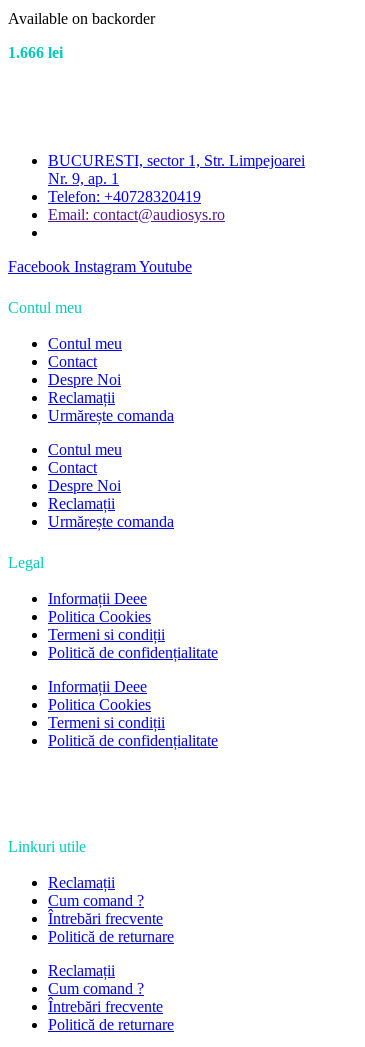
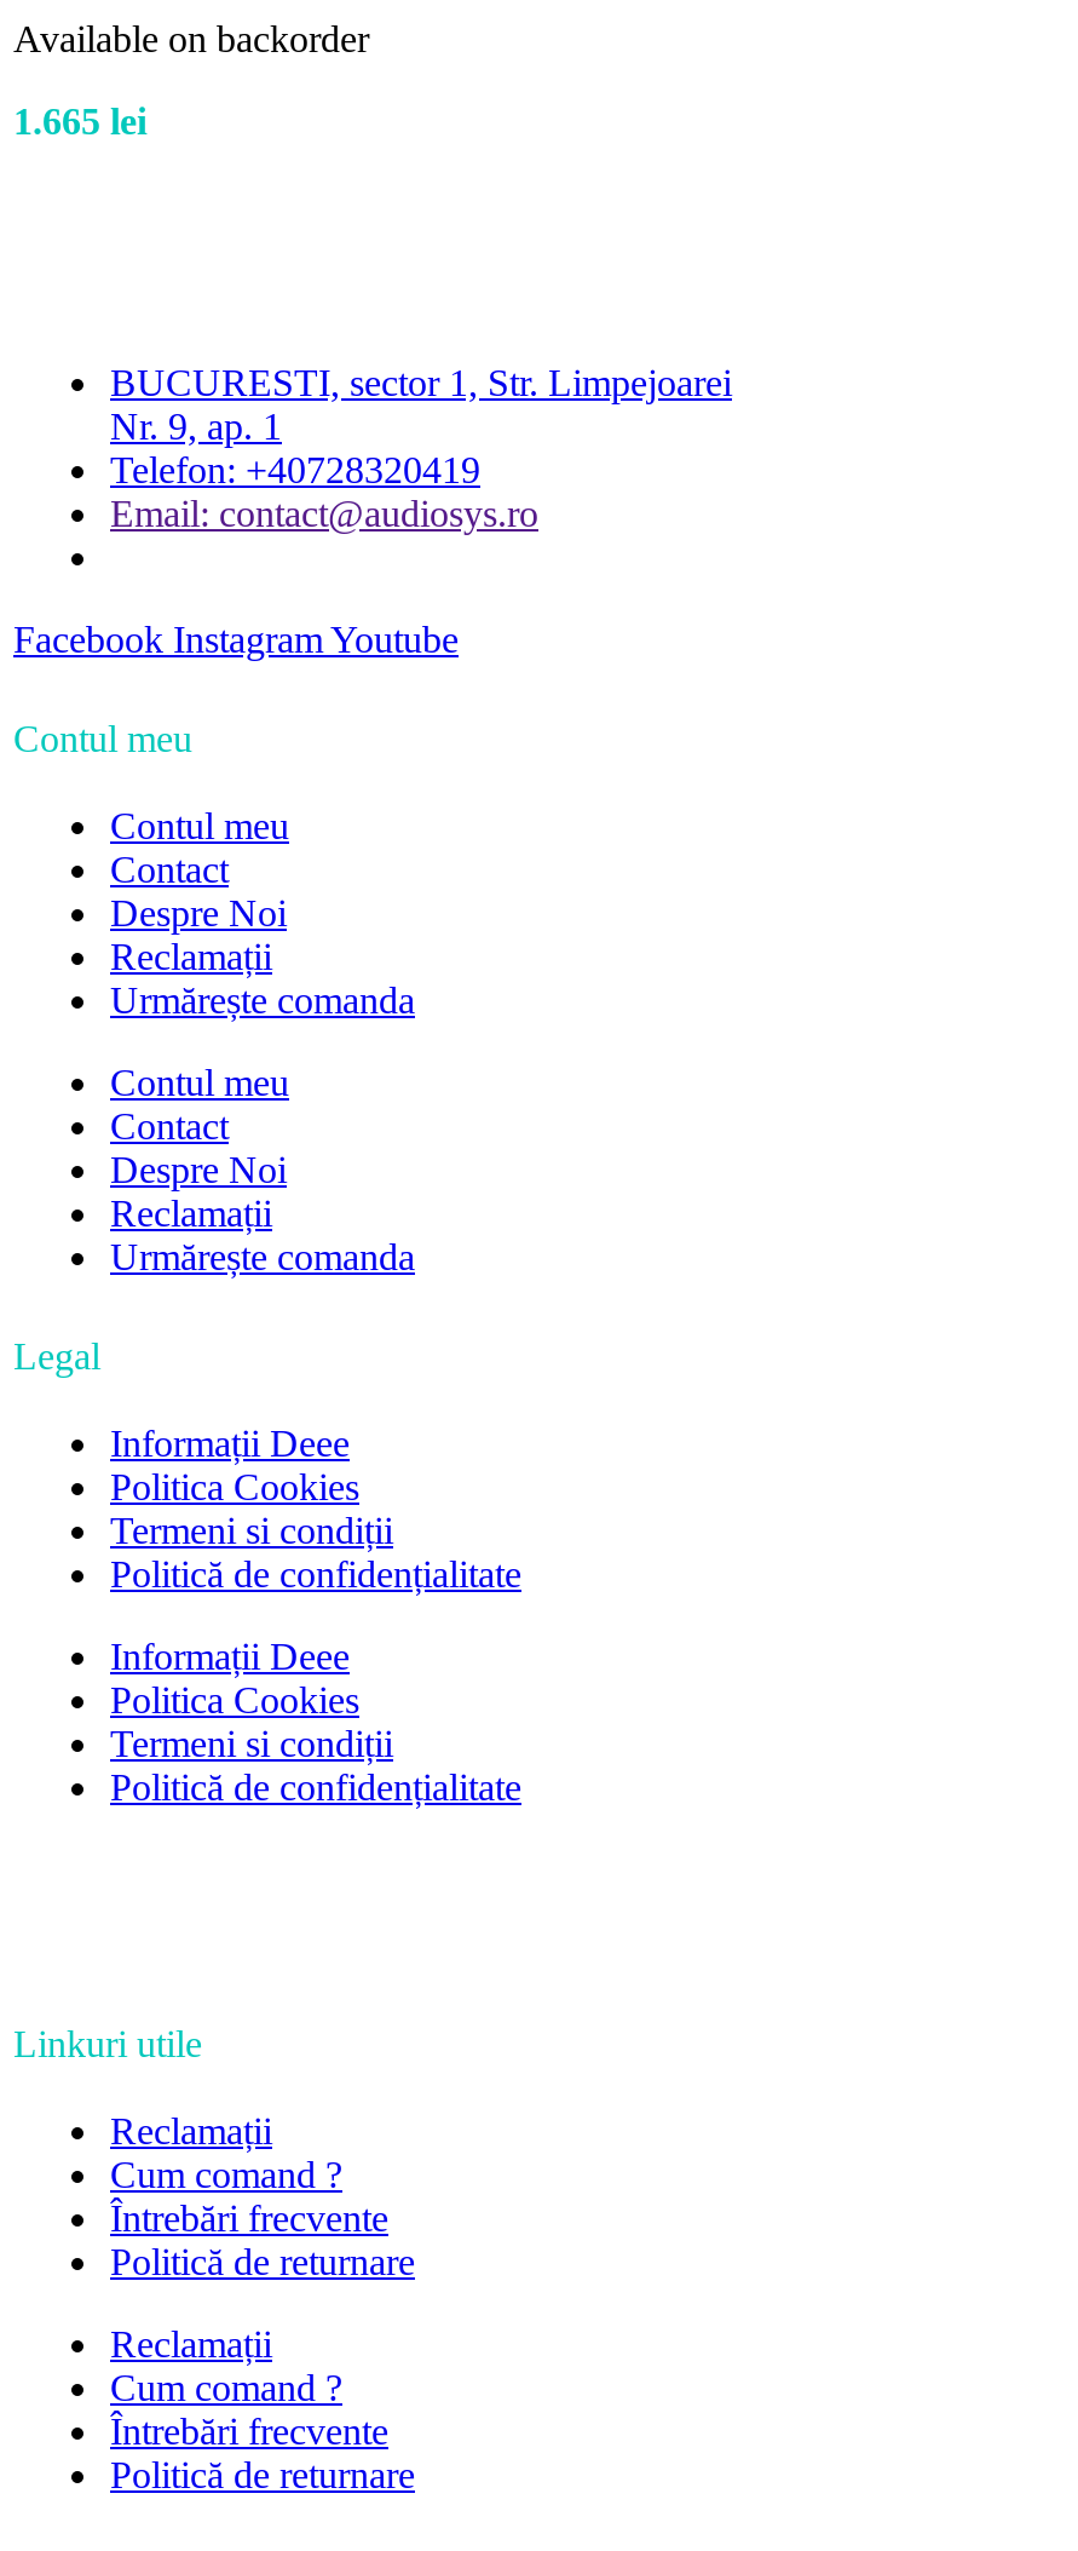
- 1.666 lei
+ 1.665 lei
